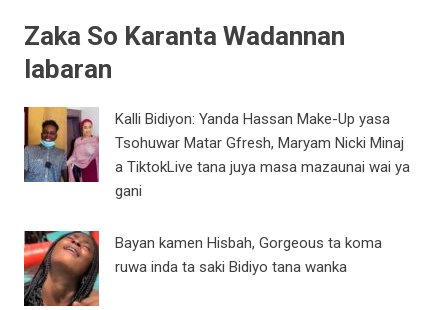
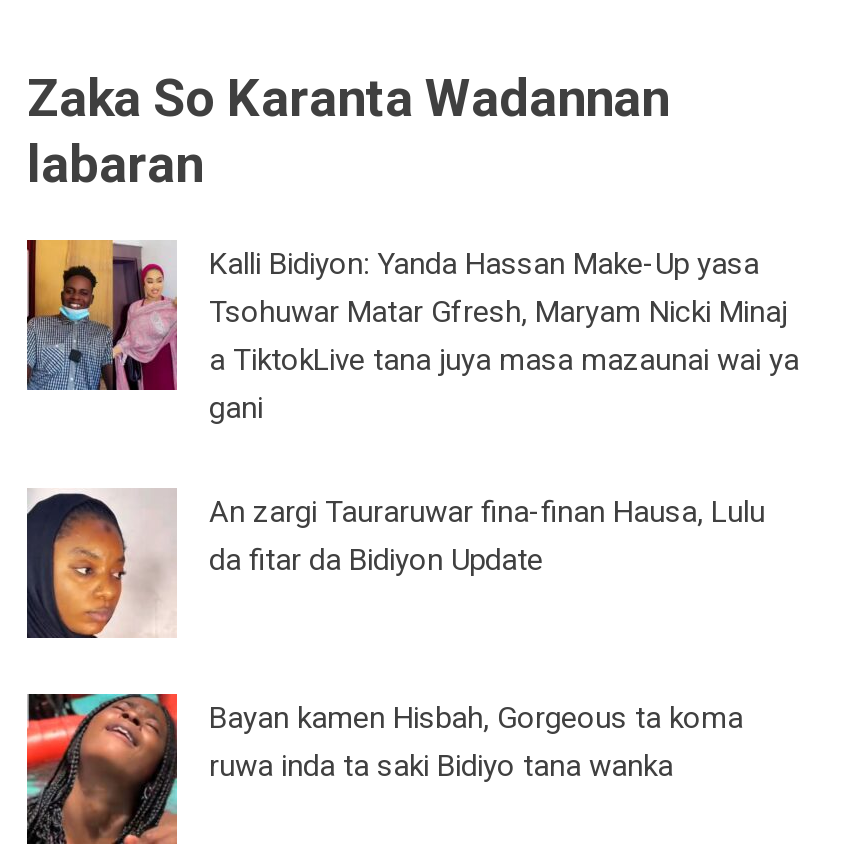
+ [image]
+ An zargi Tauraruwar fina-finan Hausa, Lulu
+ da fitar da Bidiyon Update
